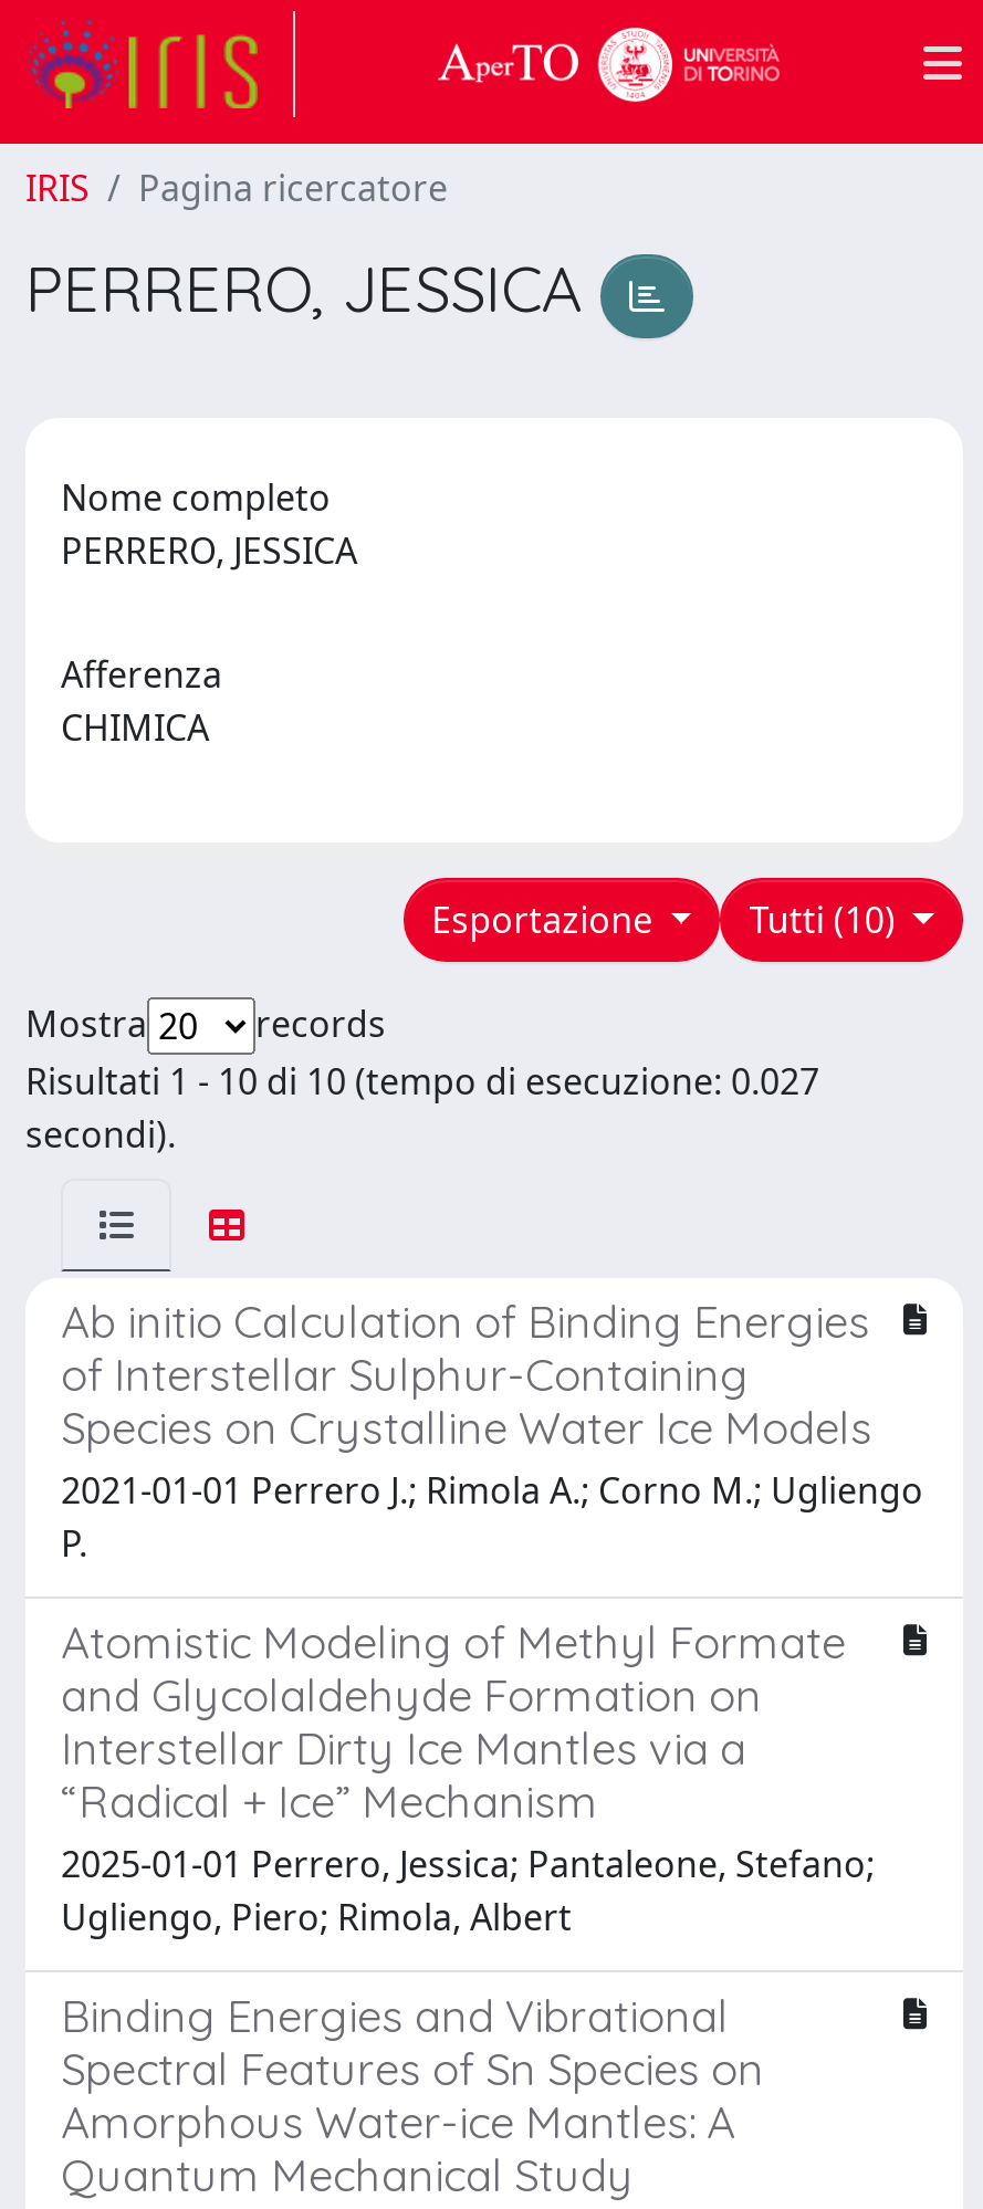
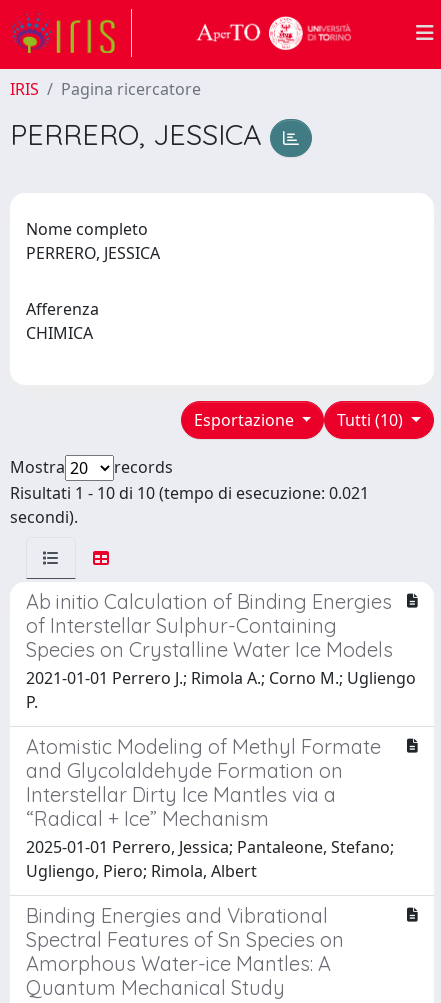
- Risultati 1 - 10 di 10 (tempo di esecuzione: 0.027
+ Risultati 1 - 10 di 10 (tempo di esecuzione: 0.021
